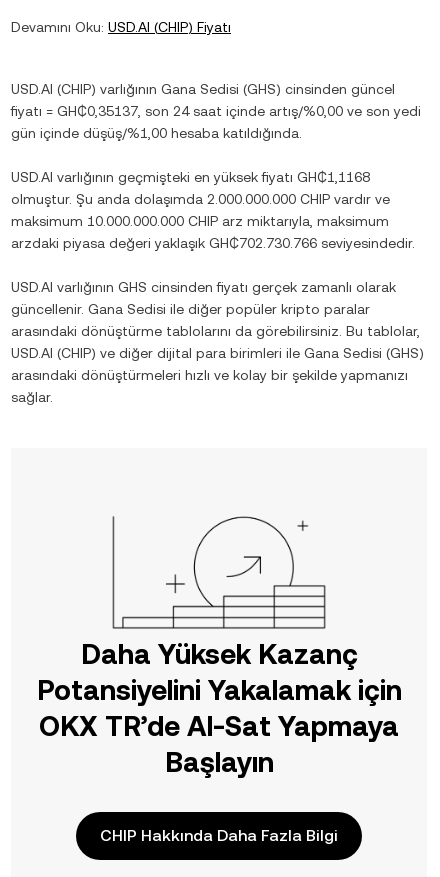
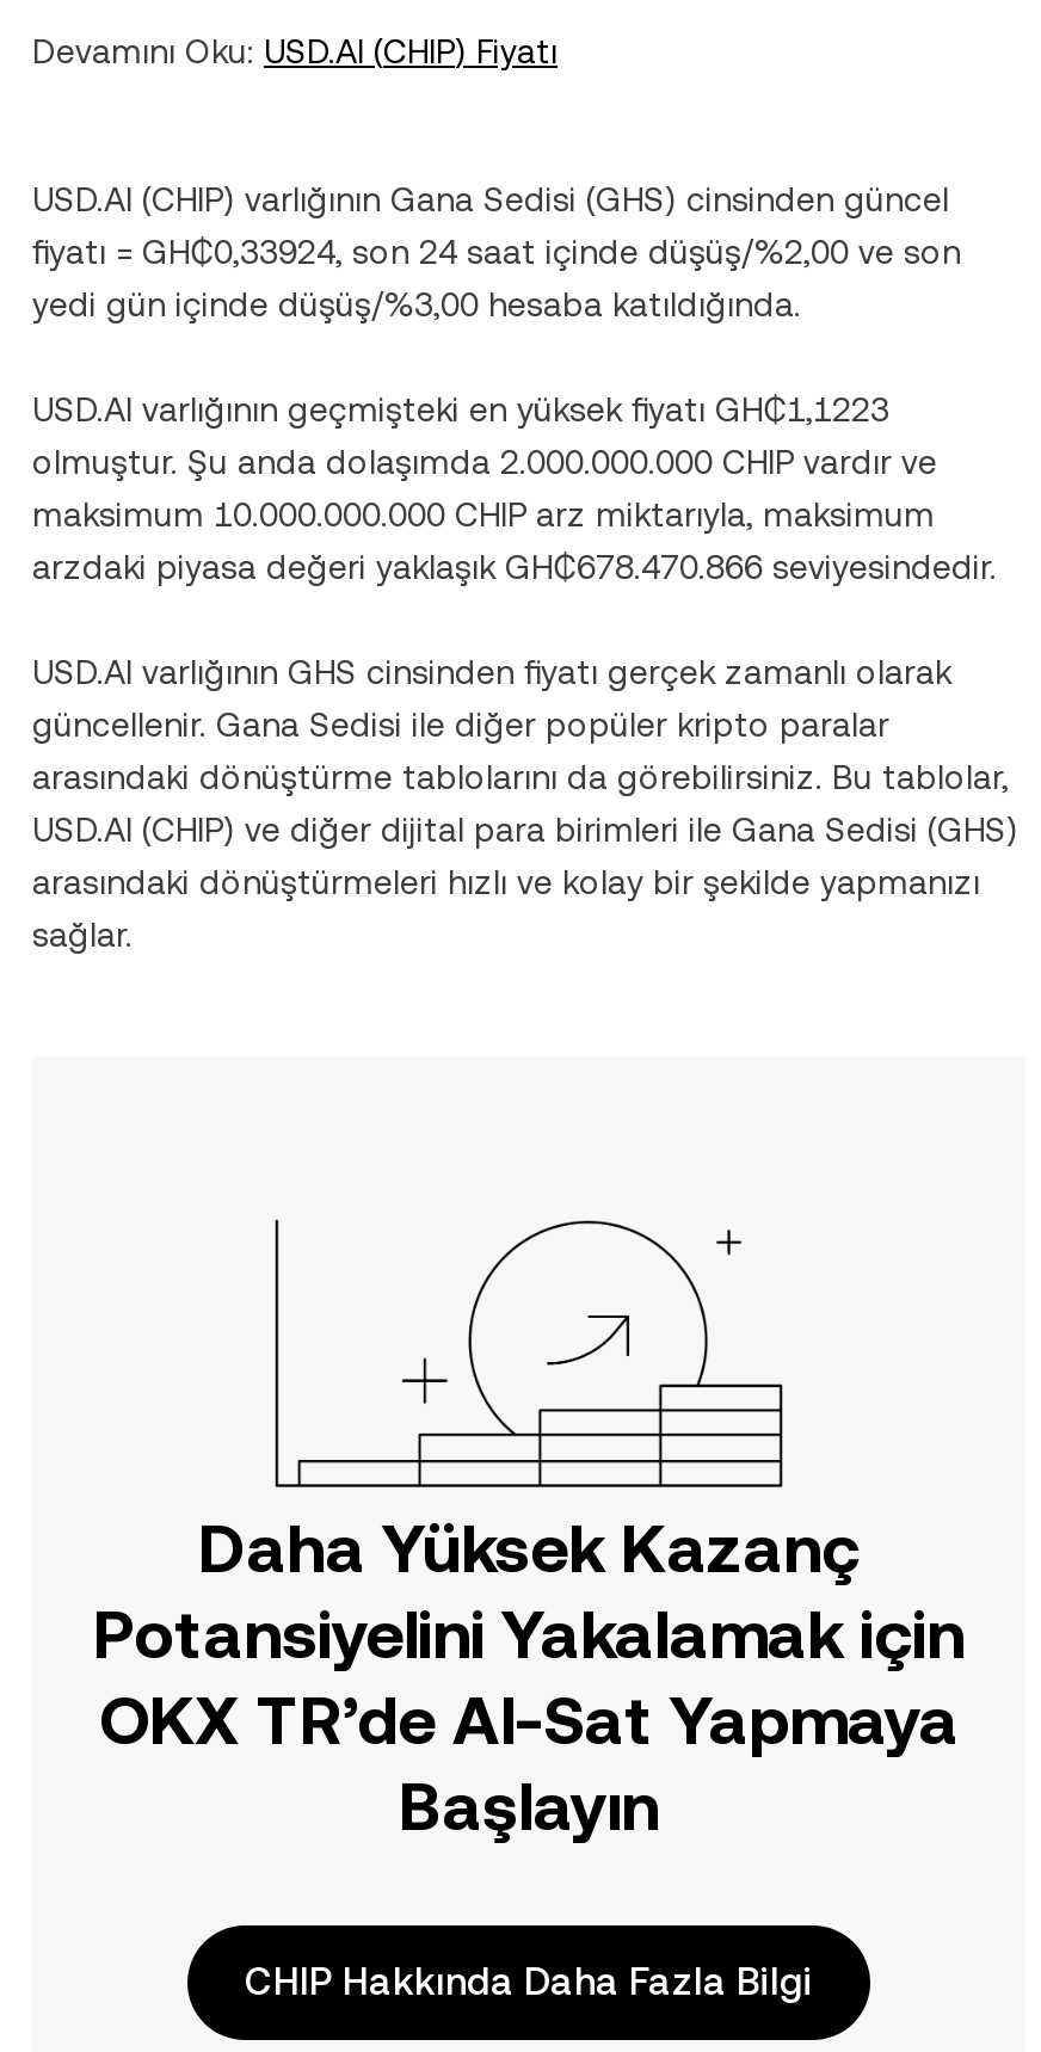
- fiyatı = GH₵0,35137, son 24 saat içinde artış/%0,00 ve son yedi
- gün içinde düşüş/%1,00 hesaba katıldığında.
+ fiyatı = GH₵0,33924, son 24 saat içinde düşüş/%2,00 ve son
+ yedi gün içinde düşüş/%3,00 hesaba katıldığında.

- USD.AI varlığının geçmişteki en yüksek fiyatı GH₵1,1168
+ USD.AI varlığının geçmişteki en yüksek fiyatı GH₵1,1223

- arzdaki piyasa değeri yaklaşık GH₵702.730.766 seviyesindedir.
+ arzdaki piyasa değeri yaklaşık GH₵678.470.866 seviyesindedir.
